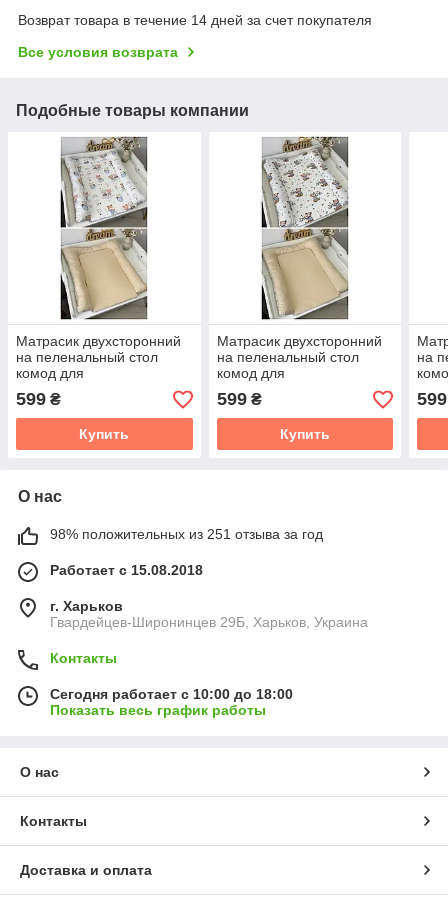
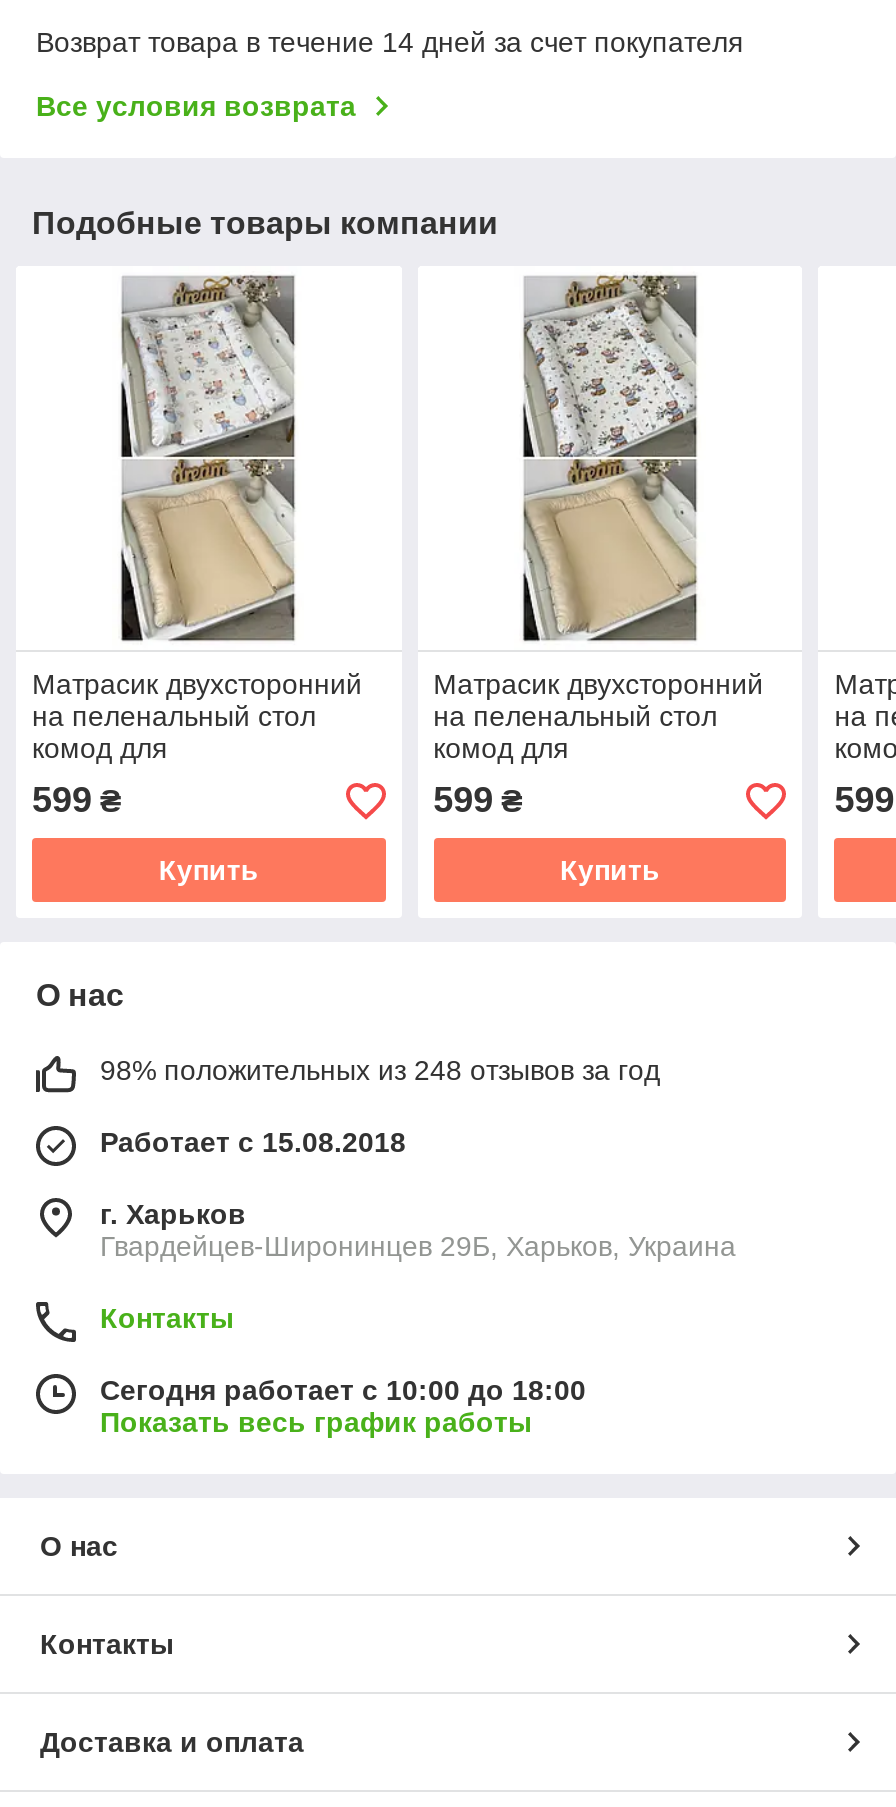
- 98% положительных из 251 отзыва за год
+ 98% положительных из 248 отзывов за год
